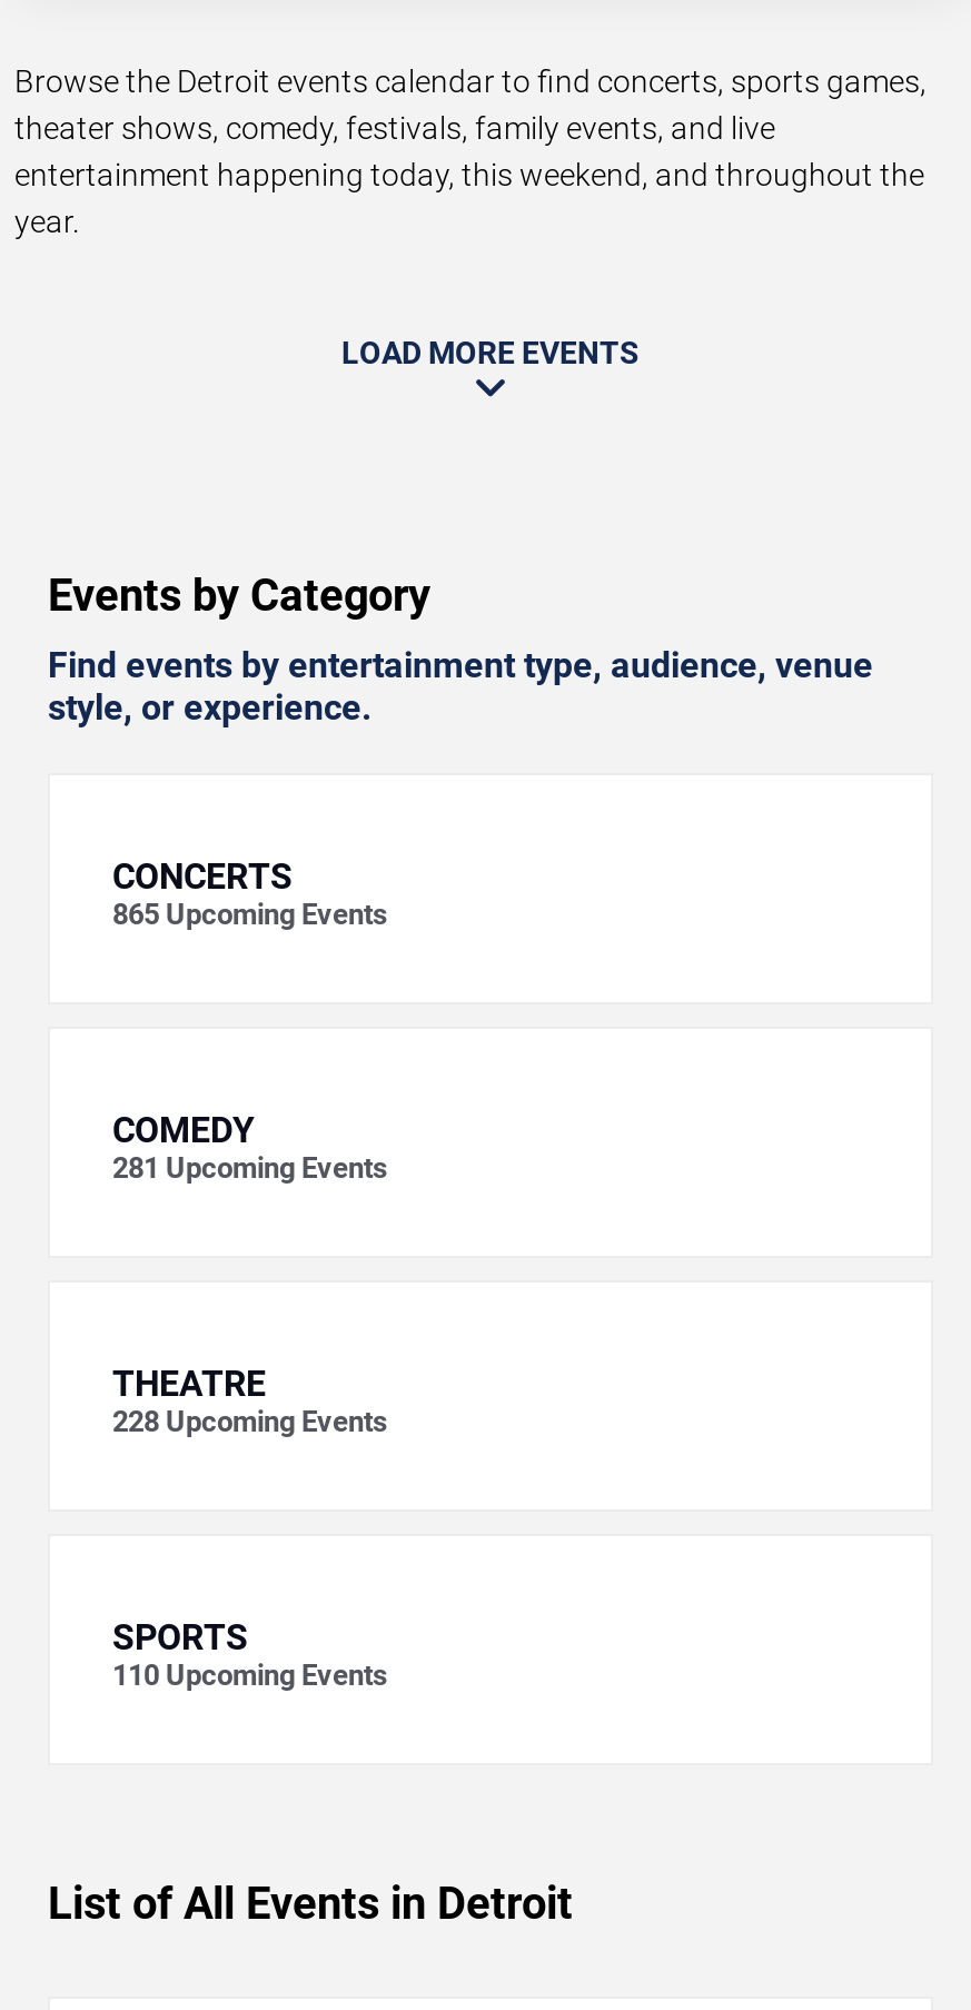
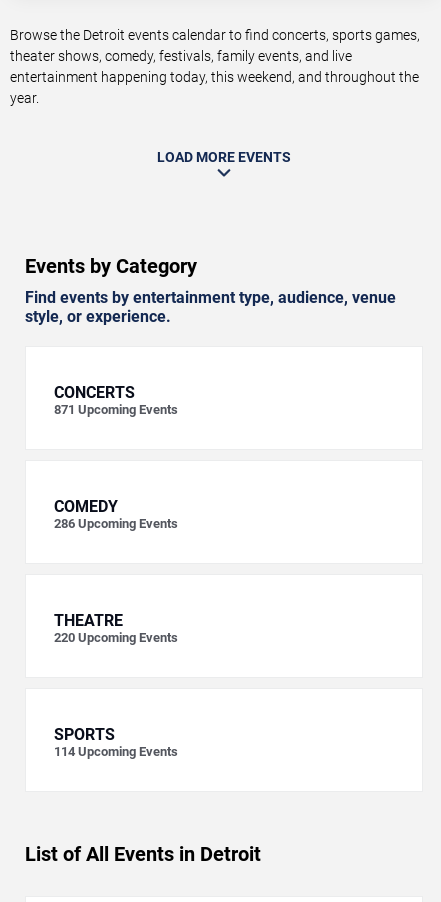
- 865 Upcoming Events
+ 871 Upcoming Events

- 281 Upcoming Events
+ 286 Upcoming Events

- 228 Upcoming Events
+ 220 Upcoming Events

- 110 Upcoming Events
+ 114 Upcoming Events
